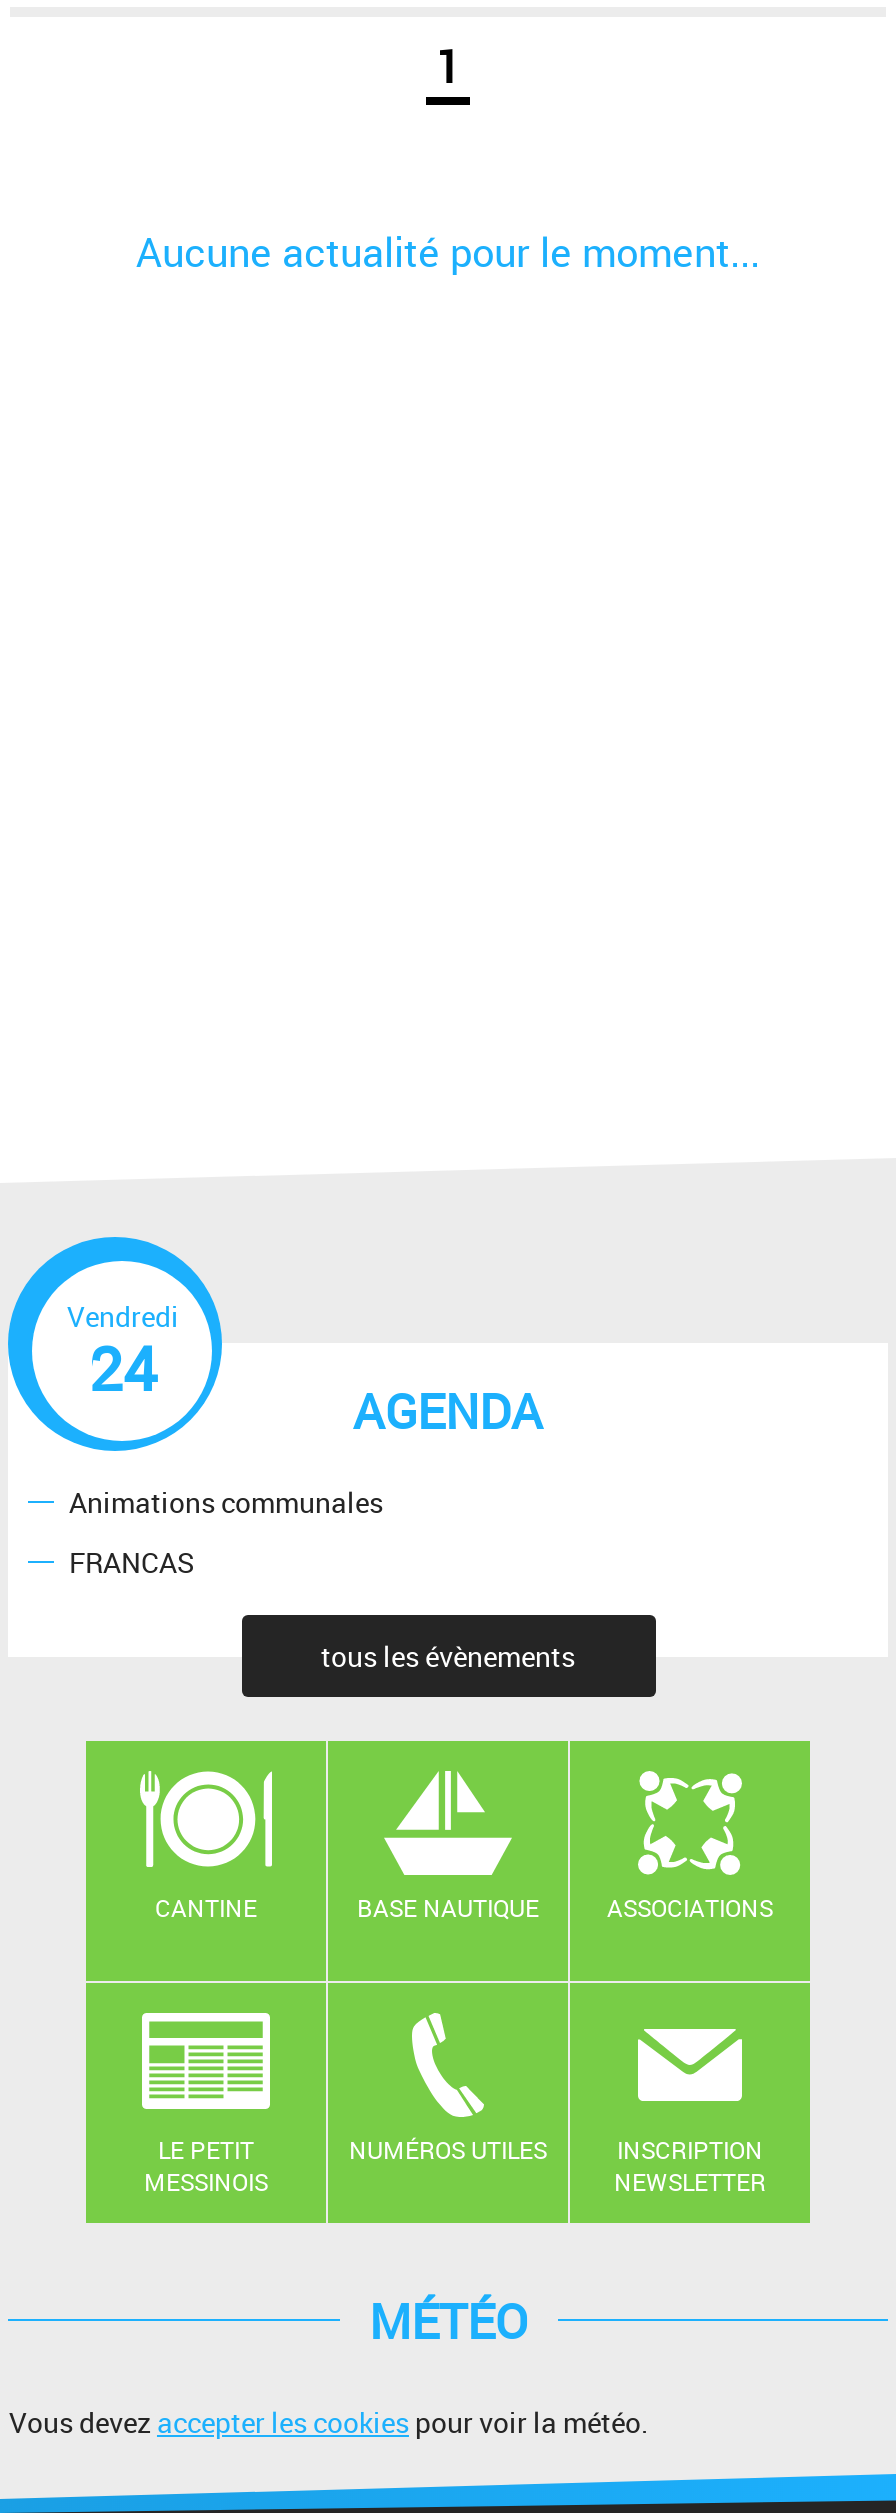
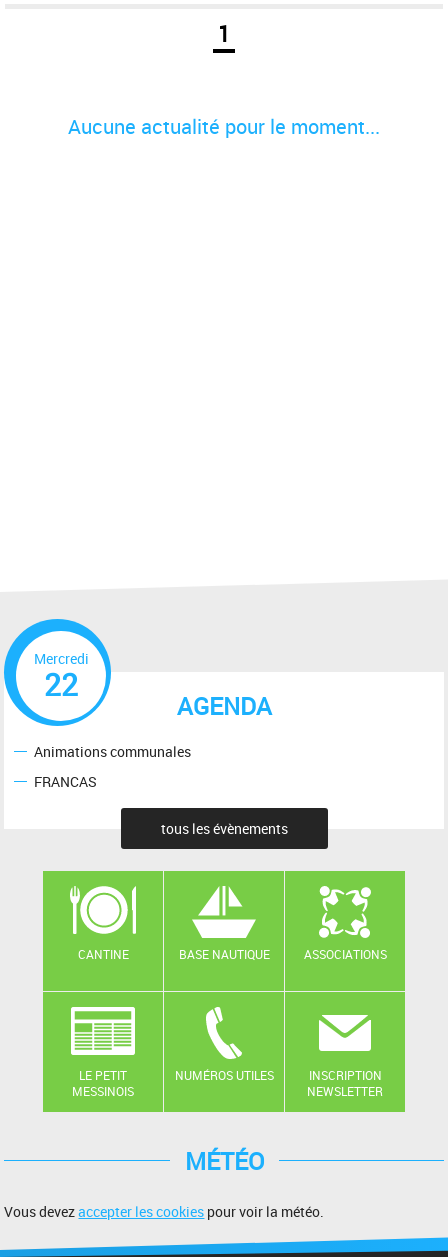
- Vendredi
- 24
+ Mercredi
+ 22
